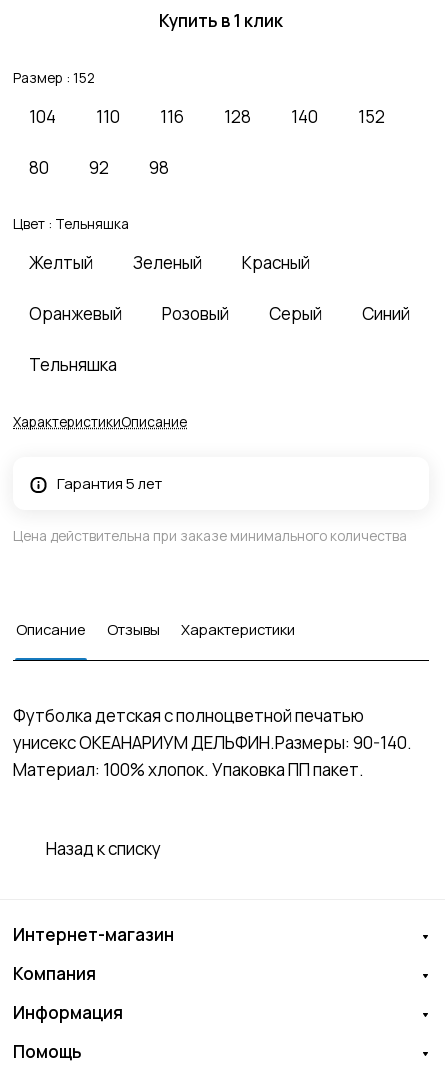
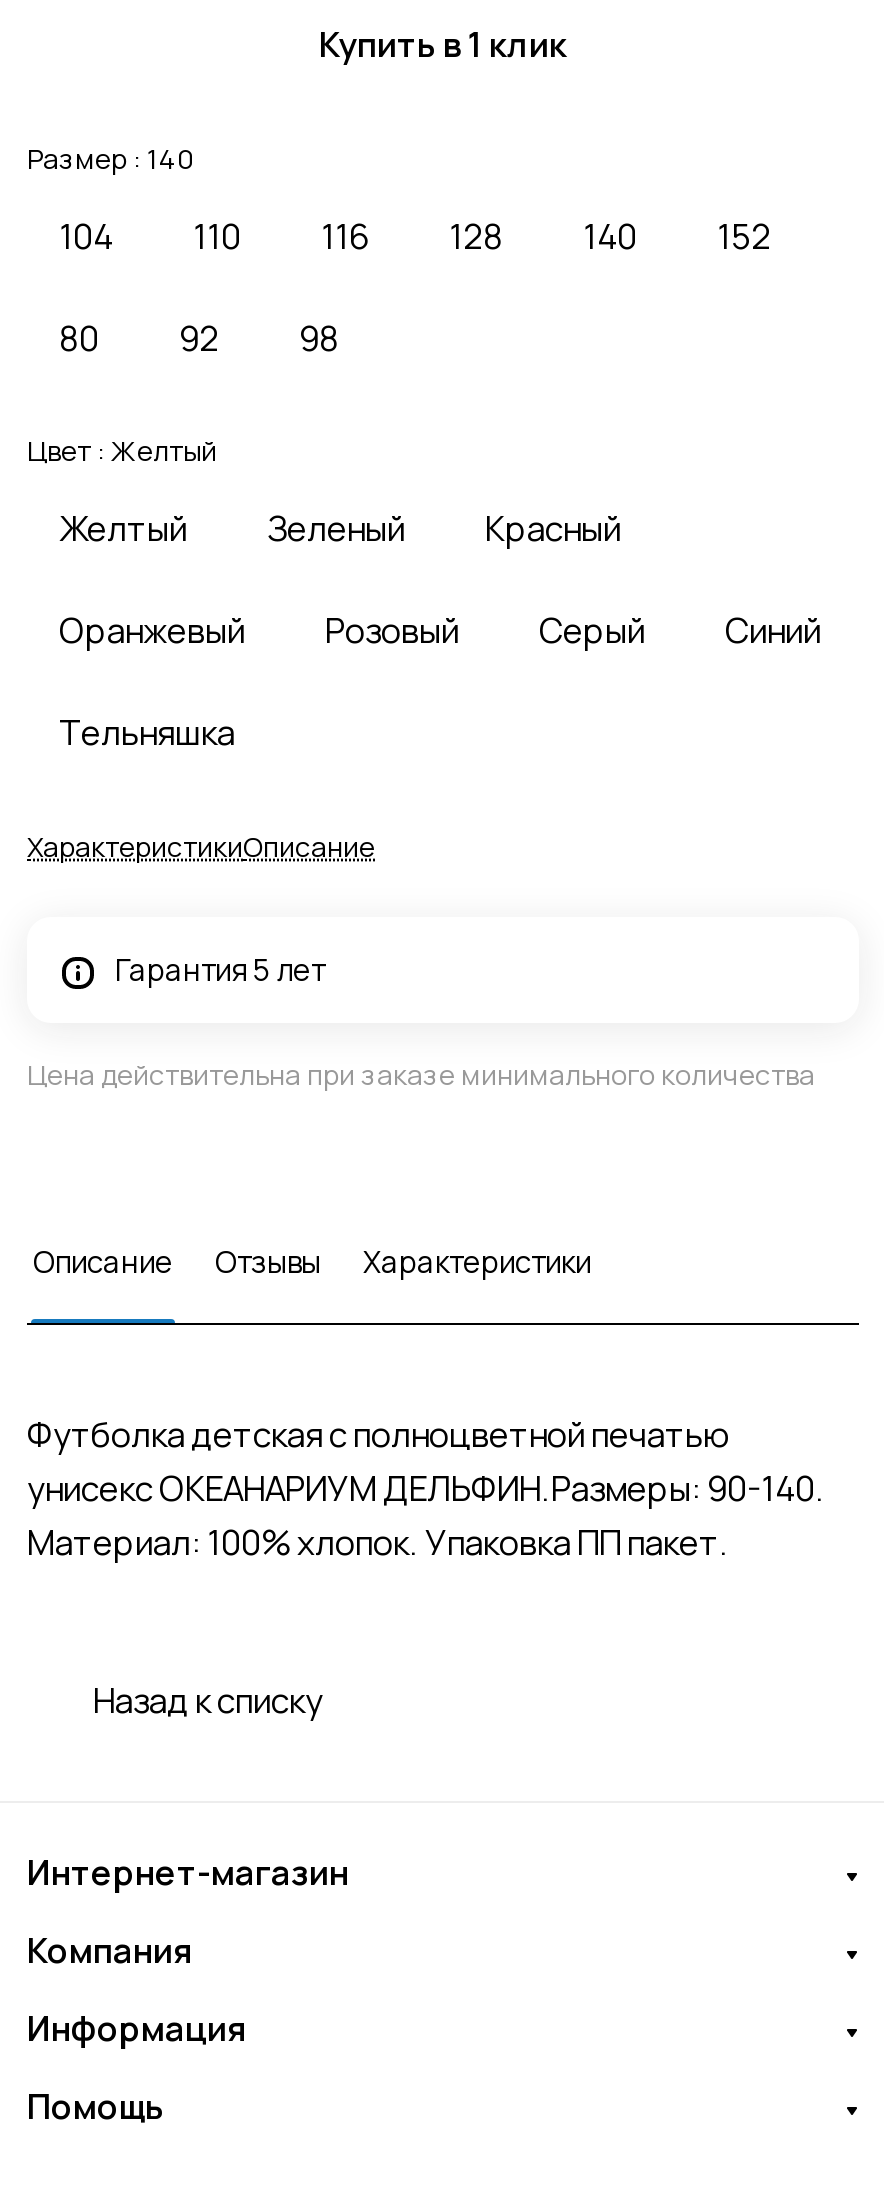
- Размер : 152
+ Размер : 140

- Цвет : Тельняшка
+ Цвет : Желтый
